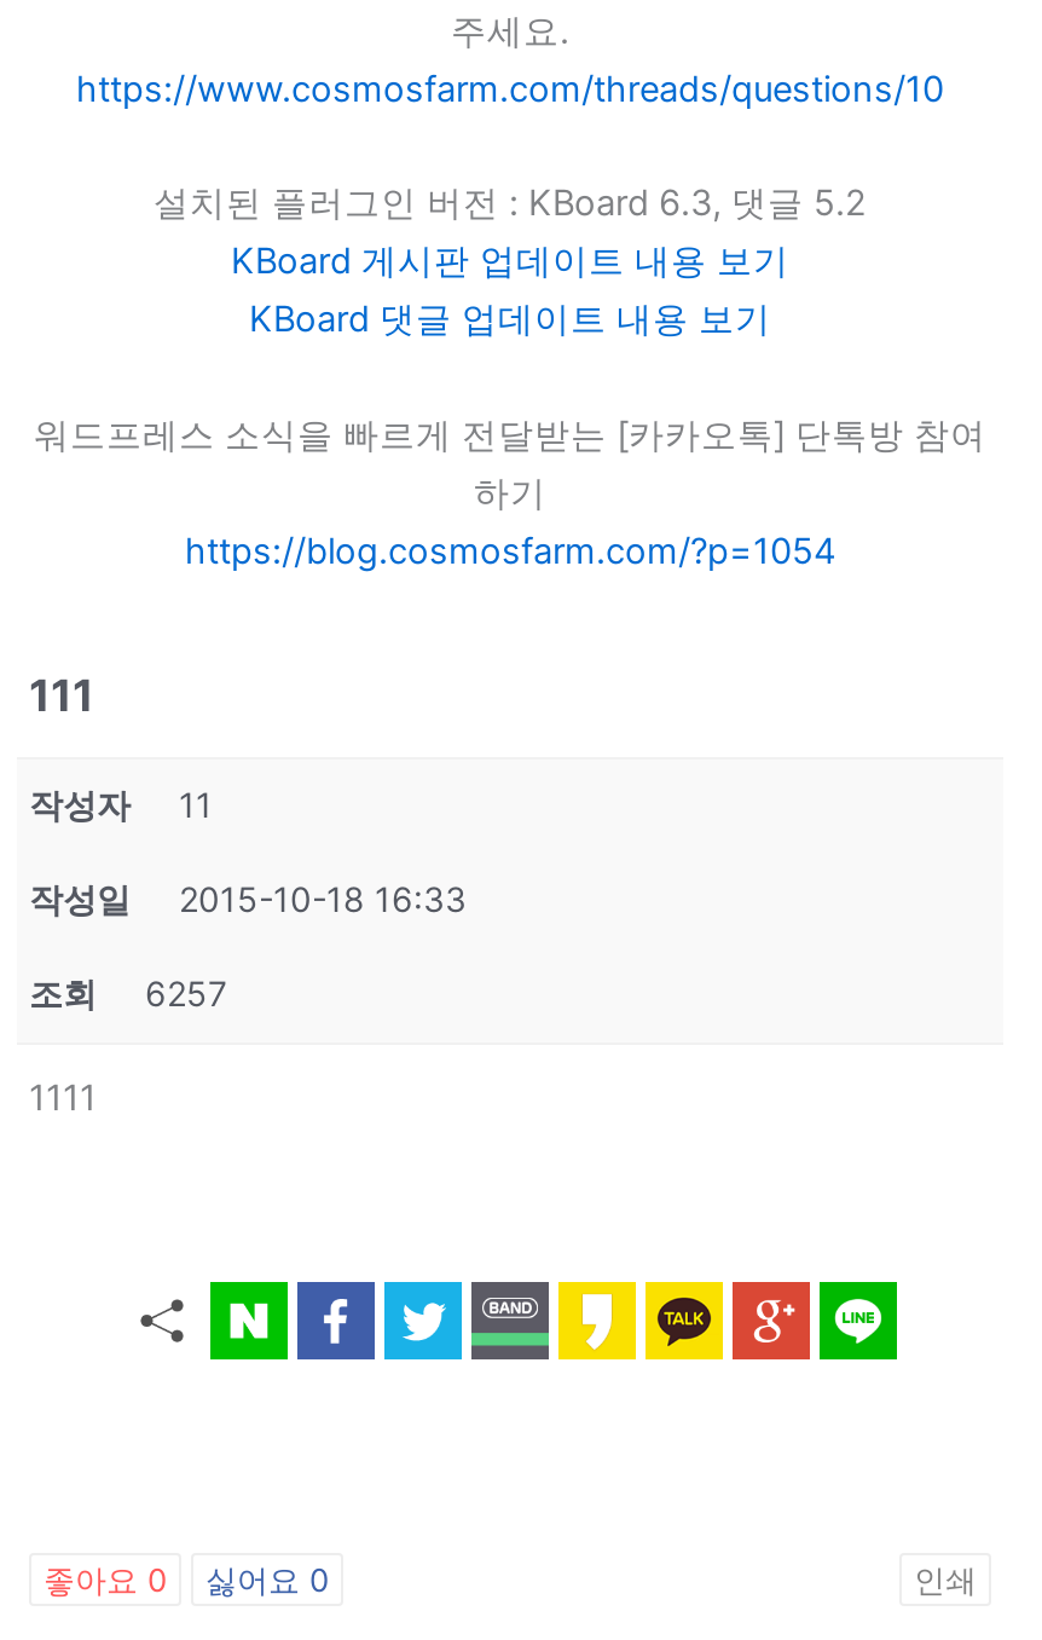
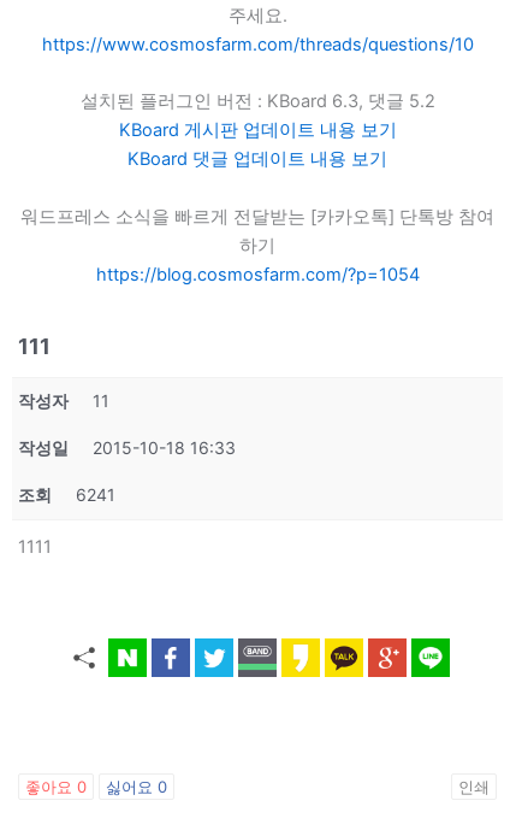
- 조회 6257
+ 조회 6241
